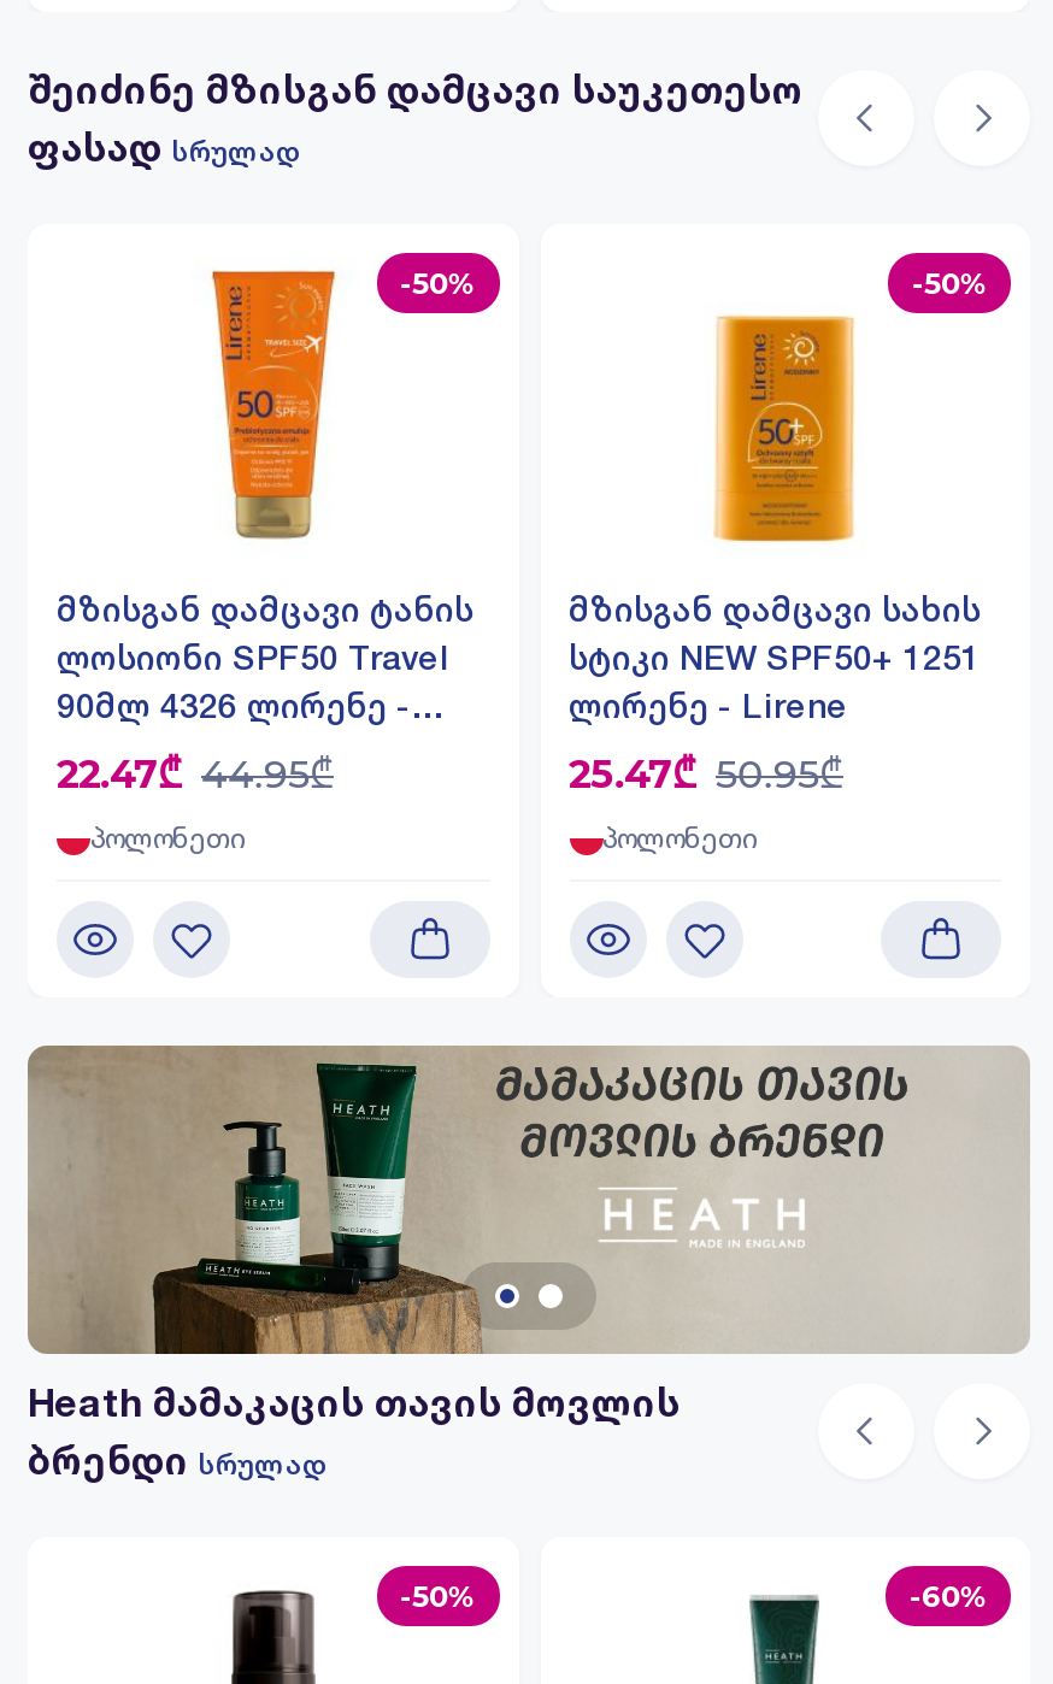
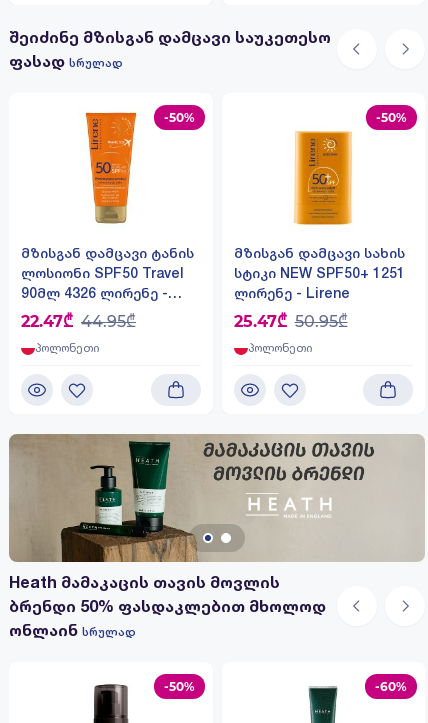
- ბრენდი სრულად
+ ბრენდი 50% ფასდაკლებით მხოლოდ
+ ონლაინ სრულად
